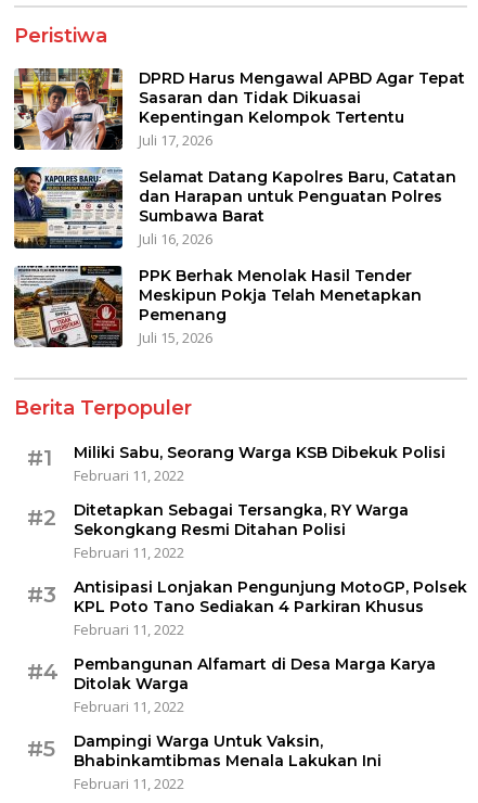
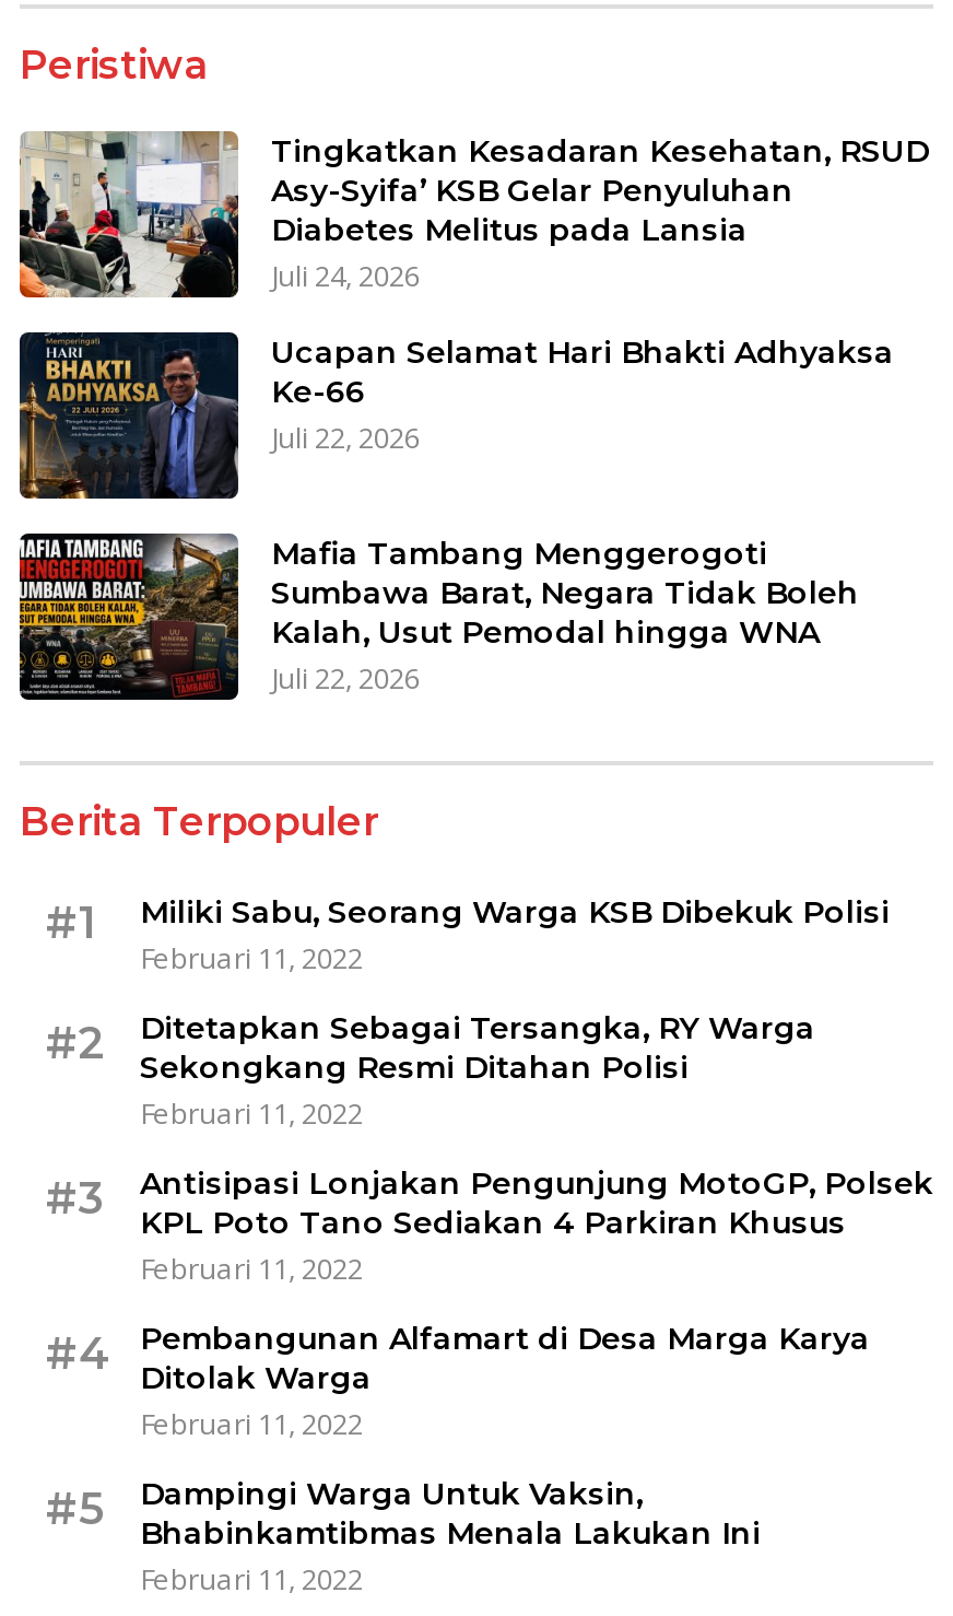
- [image]
- DPRD Harus Mengawal APBD Agar Tepat
- Sasaran dan Tidak Dikuasai
- Kepentingan Kelompok Tertentu
- Juli 17, 2026
+ [image]
+ Tingkatkan Kesadaran Kesehatan, RSUD
+ Asy-Syifa’ KSB Gelar Penyuluhan
+ Diabetes Melitus pada Lansia
+ Juli 24, 2026

- [image]
- Selamat Datang Kapolres Baru, Catatan
- dan Harapan untuk Penguatan Polres
- Sumbawa Barat
- Juli 16, 2026
+ [image]
+ Ucapan Selamat Hari Bhakti Adhyaksa
+ Ke-66
+ Juli 22, 2026

- [image]
- PPK Berhak Menolak Hasil Tender
- Meskipun Pokja Telah Menetapkan
- Pemenang
- Juli 15, 2026
+ [image]
+ Mafia Tambang Menggerogoti
+ Sumbawa Barat, Negara Tidak Boleh
+ Kalah, Usut Pemodal hingga WNA
+ Juli 22, 2026
